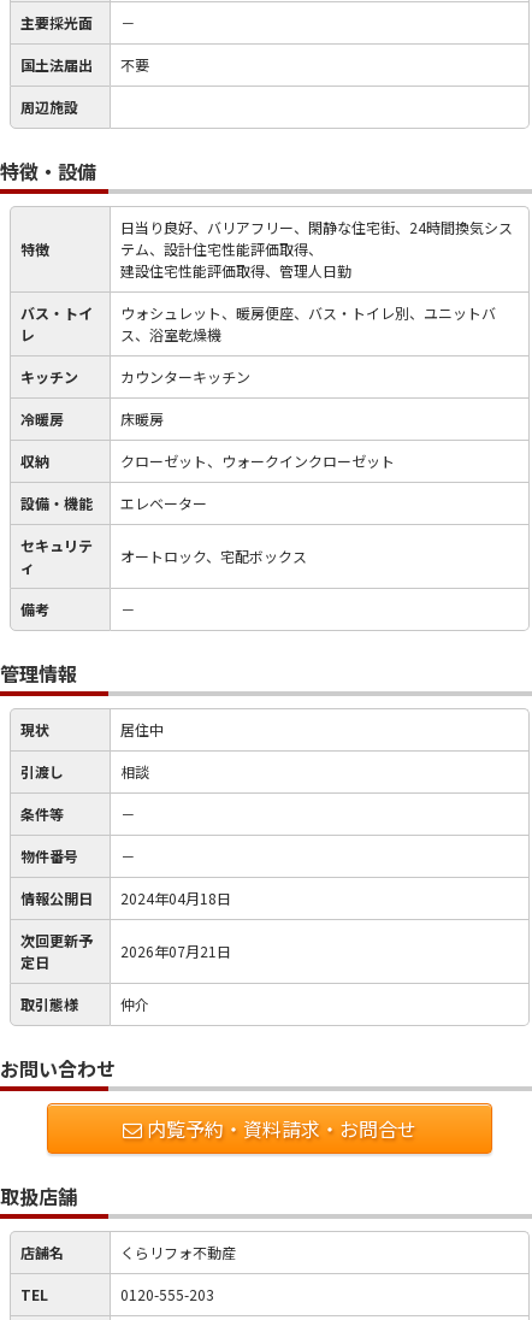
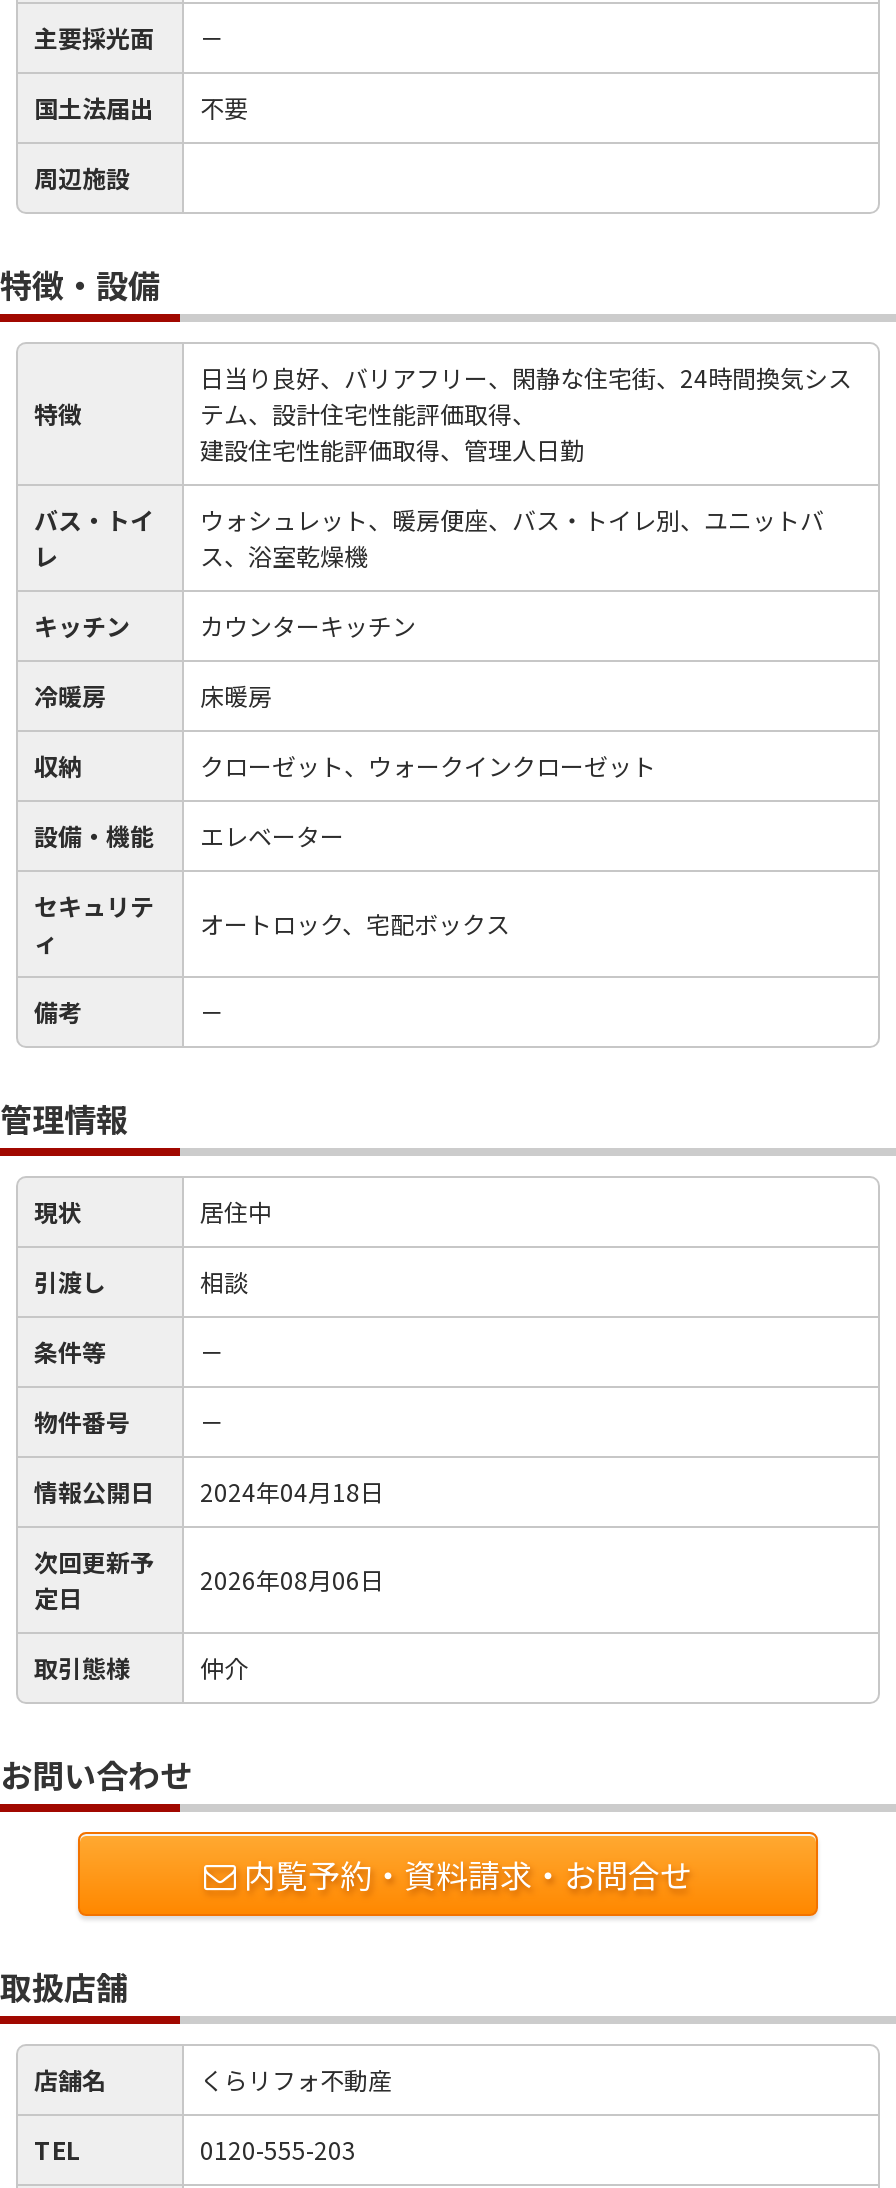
- 2026年07月21日
+ 2026年08月06日
